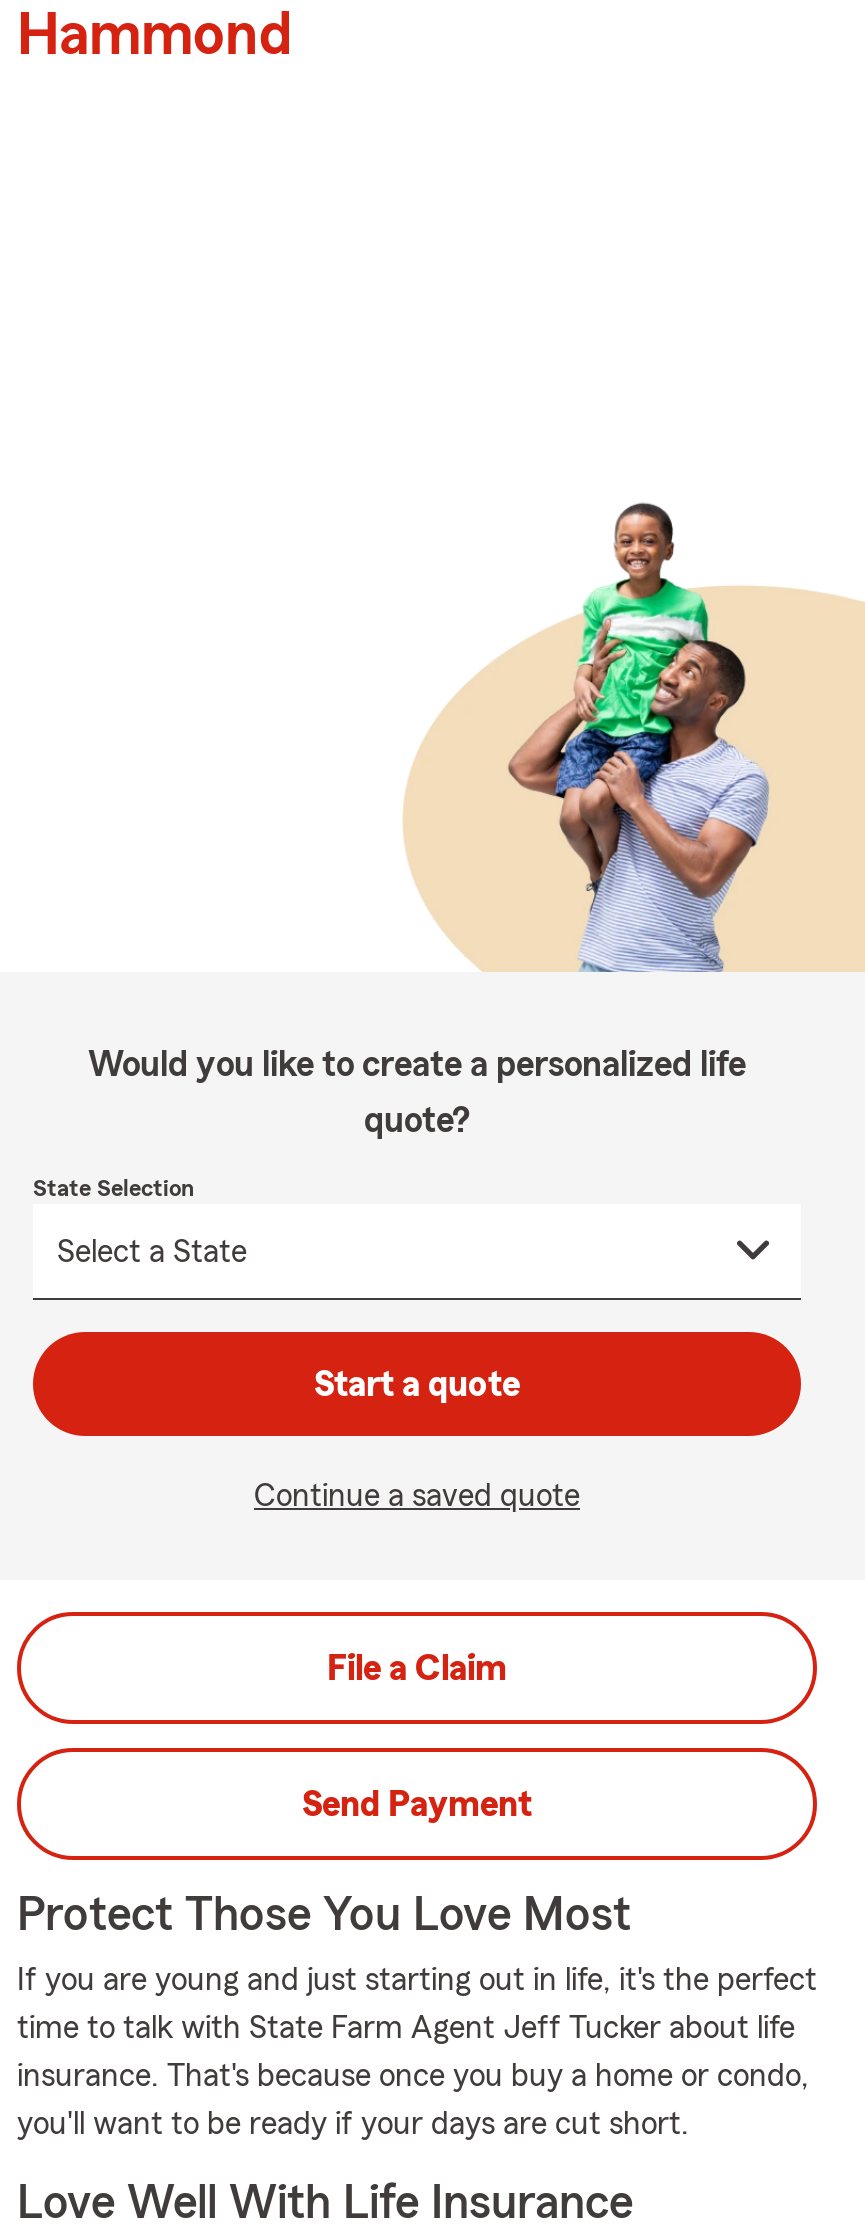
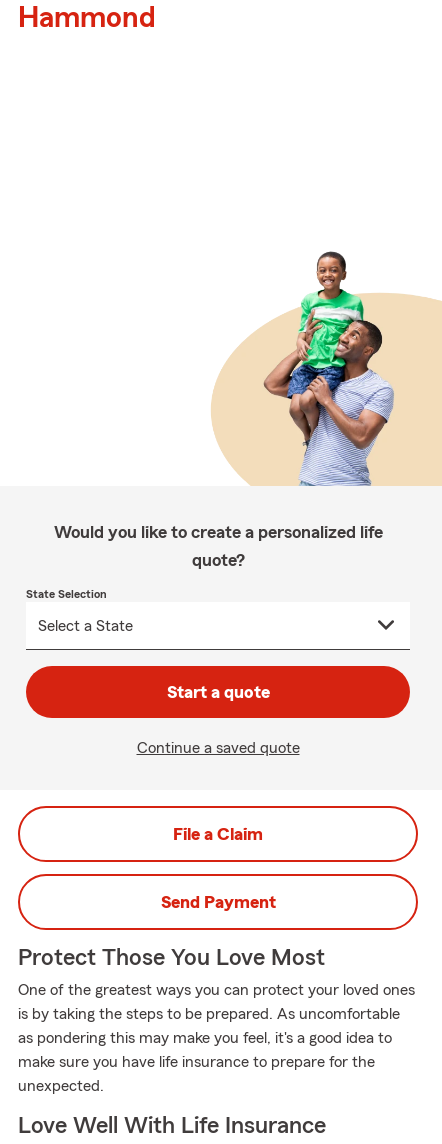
- If you are young and just starting out in life, it's the perfect
- time to talk with State Farm Agent Jeff Tucker about life
- insurance. That's because once you buy a home or condo,
- you'll want to be ready if your days are cut short.
+ One of the greatest ways you can protect your loved ones
+ is by taking the steps to be prepared. As uncomfortable
+ as pondering this may make you feel, it's a good idea to
+ make sure you have life insurance to prepare for the
+ unexpected.
